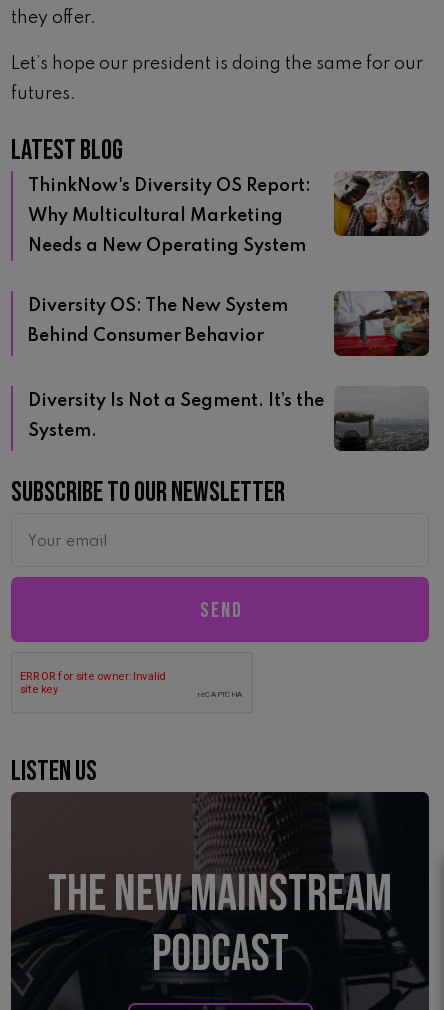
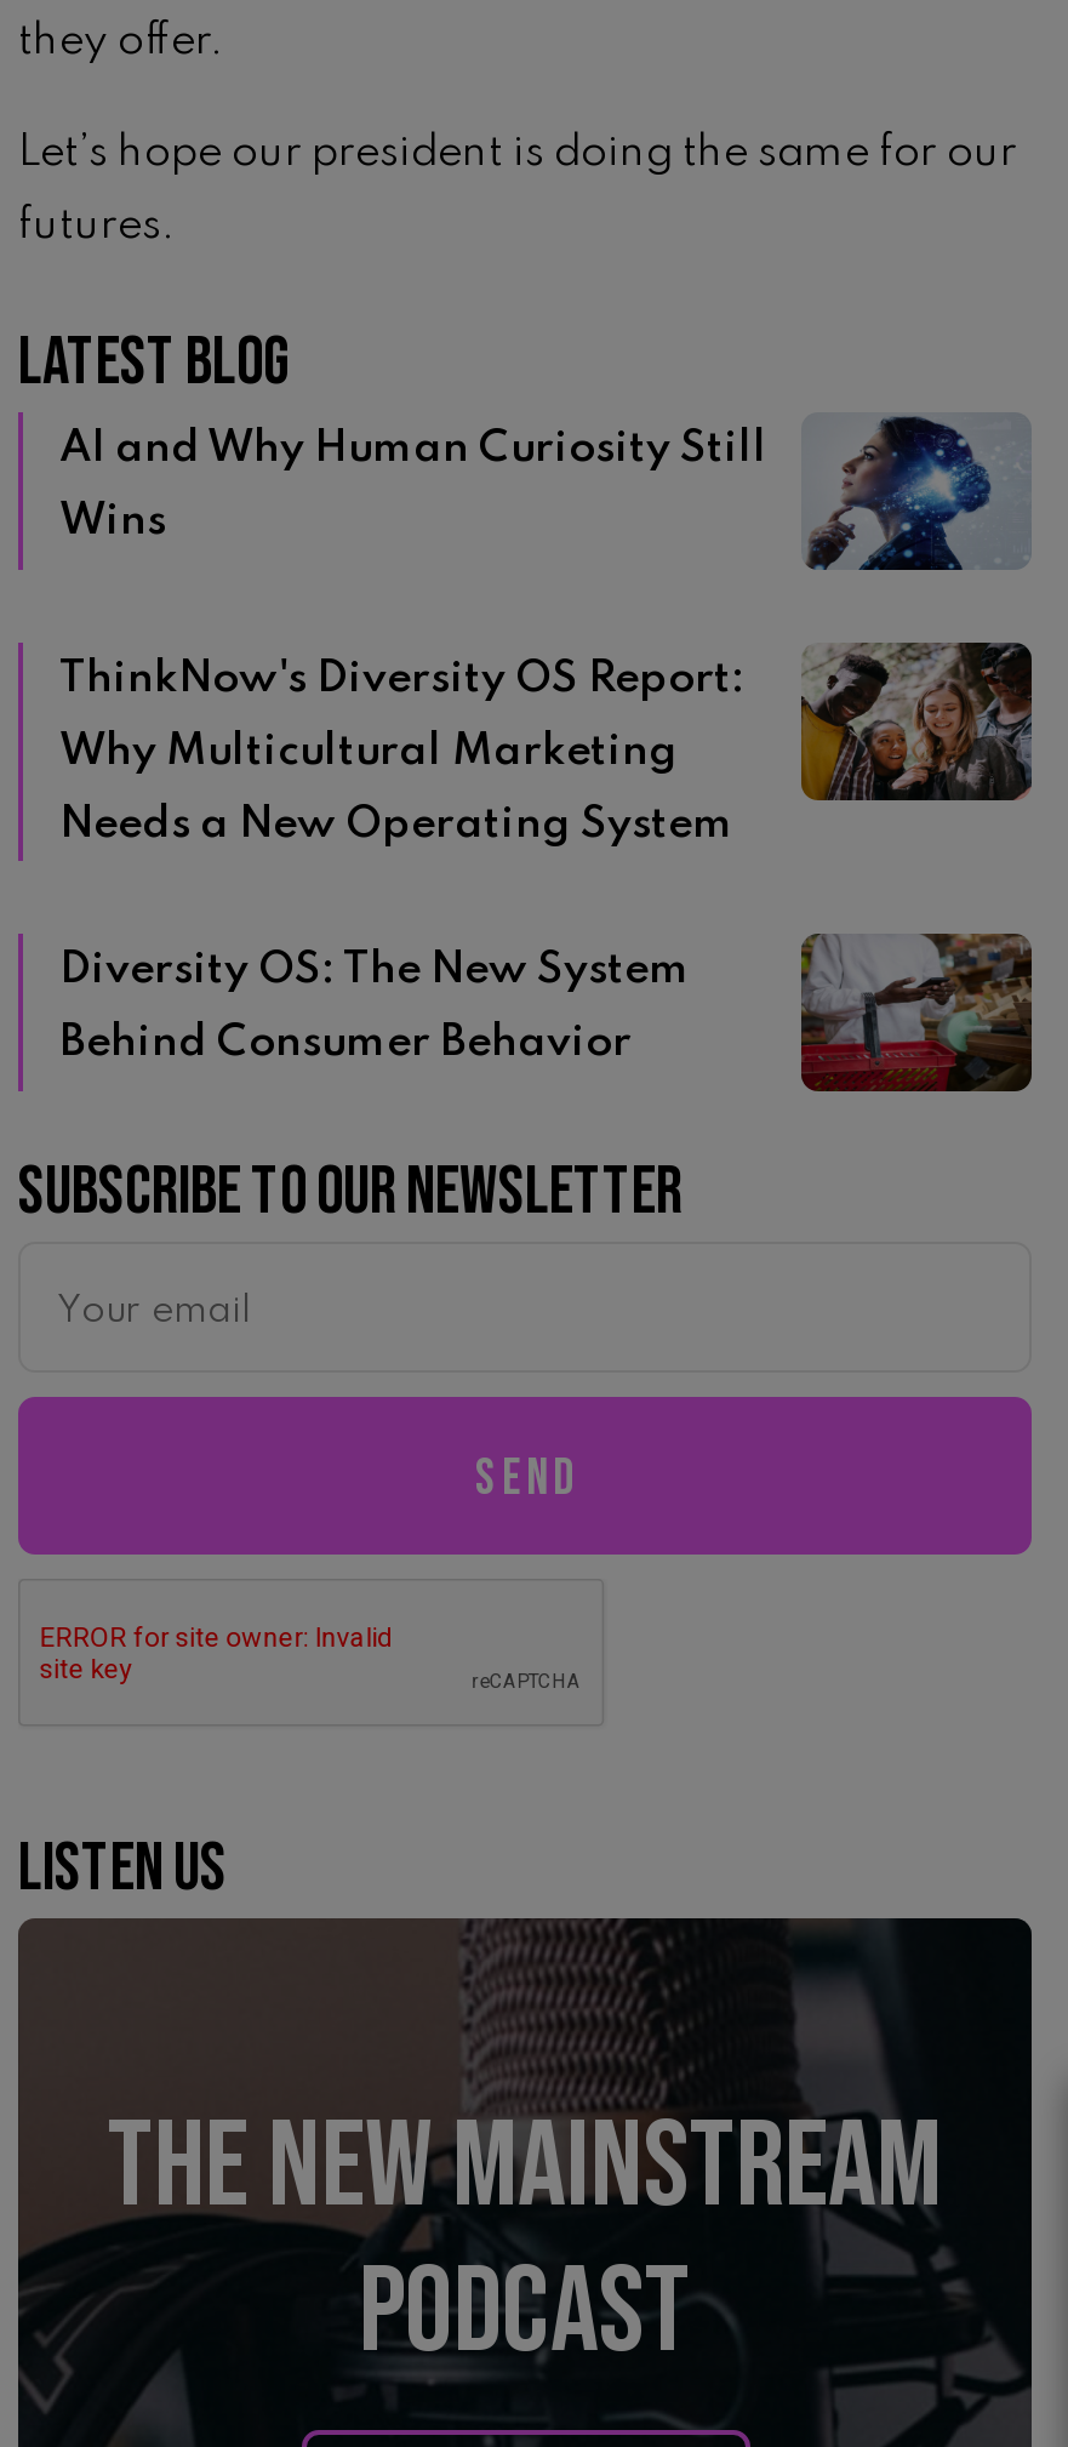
+ [image]
+ AI and Why Human Curiosity Still
+ Wins

moved down: [image] | ThinkNow's Diversity OS Report: | Why Multicultural Marketing | Needs a New Operating System | Diversity OS: The New System | Behind Consumer Behavior

- [image]
- Diversity Is Not a Segment. It’s the
- System.
